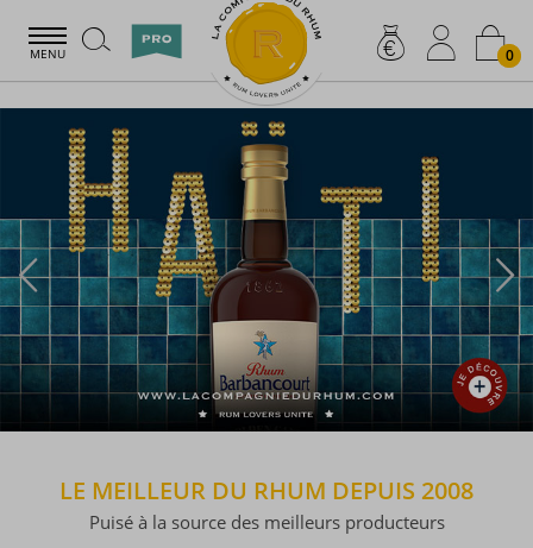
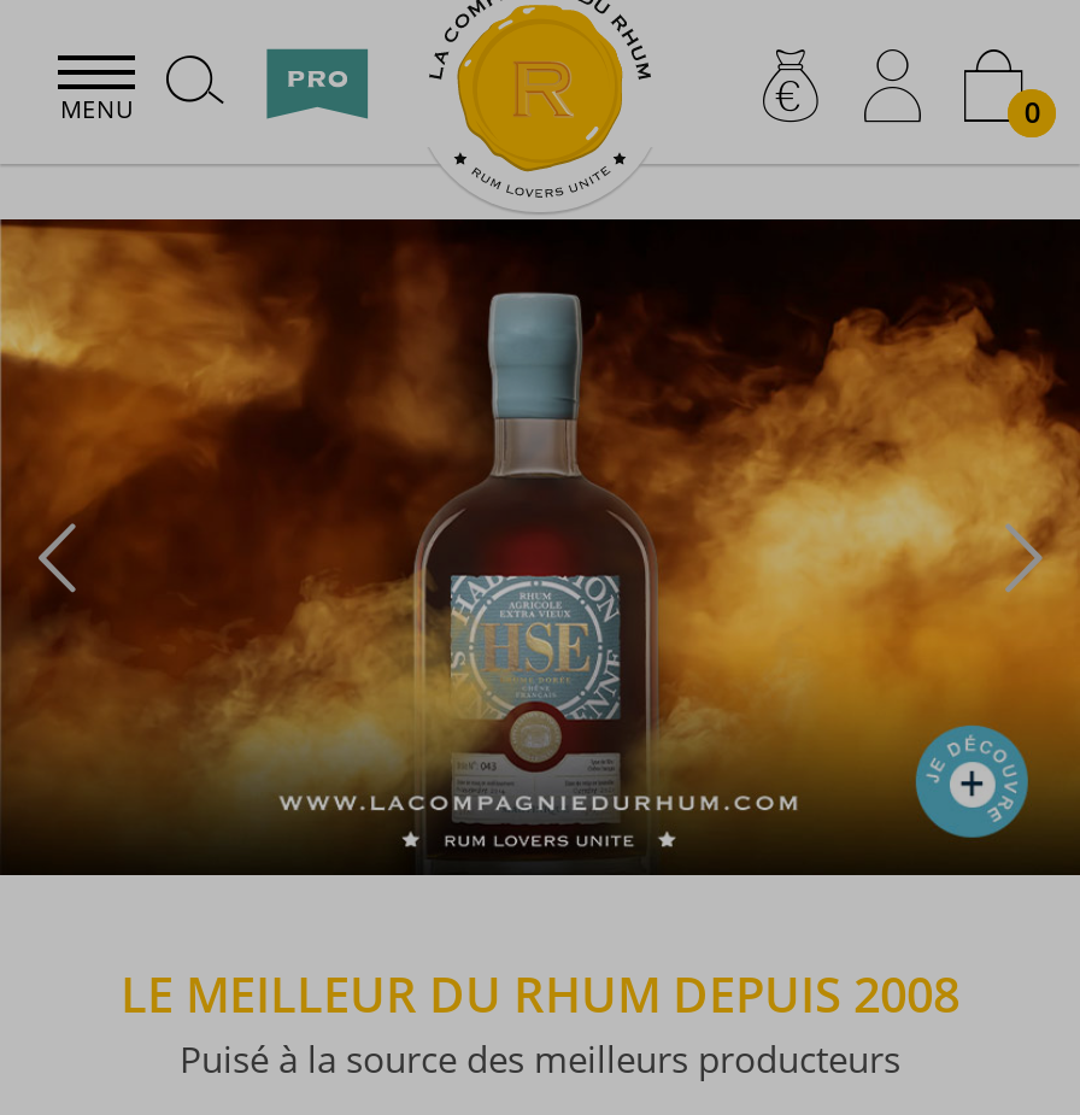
- [image]
+ [image]
